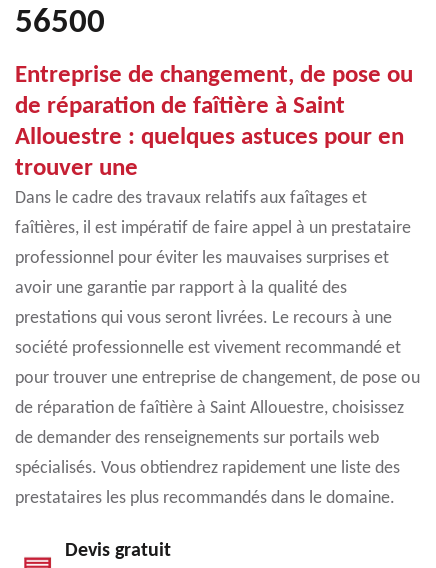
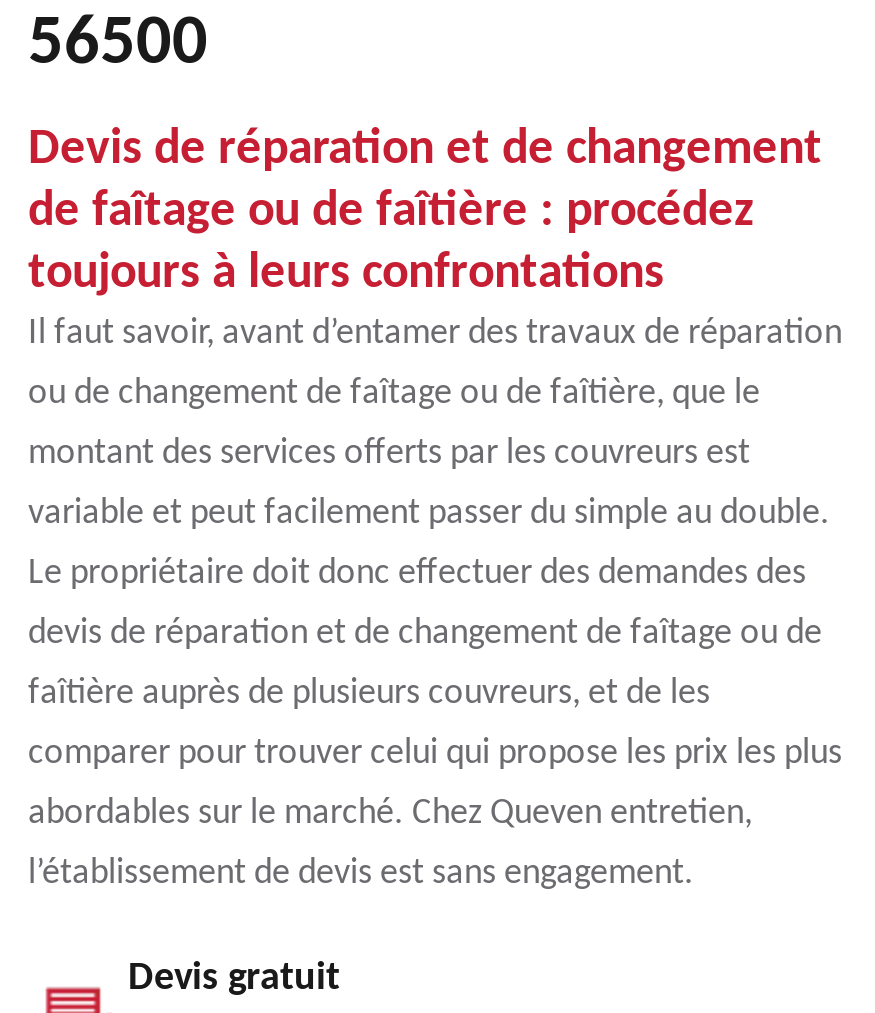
- Entreprise de changement, de pose ou
- de réparation de faîtière à Saint
- Allouestre : quelques astuces pour en
- trouver une
- Dans le cadre des travaux relatifs aux faîtages et
- faîtières, il est impératif de faire appel à un prestataire
- professionnel pour éviter les mauvaises surprises et
- avoir une garantie par rapport à la qualité des
- prestations qui vous seront livrées. Le recours à une
- société professionnelle est vivement recommandé et
- pour trouver une entreprise de changement, de pose ou
- de réparation de faîtière à Saint Allouestre, choisissez
- de demander des renseignements sur portails web
- spécialisés. Vous obtiendrez rapidement une liste des
- prestataires les plus recommandés dans le domaine.
+ Devis de réparation et de changement
+ de faîtage ou de faîtière : procédez
+ toujours à leurs confrontations
+ Il faut savoir, avant d’entamer des travaux de réparation
+ ou de changement de faîtage ou de faîtière, que le
+ montant des services offerts par les couvreurs est
+ variable et peut facilement passer du simple au double.
+ Le propriétaire doit donc effectuer des demandes des
+ devis de réparation et de changement de faîtage ou de
+ faîtière auprès de plusieurs couvreurs, et de les
+ comparer pour trouver celui qui propose les prix les plus
+ abordables sur le marché. Chez Queven entretien,
+ l’établissement de devis est sans engagement.
